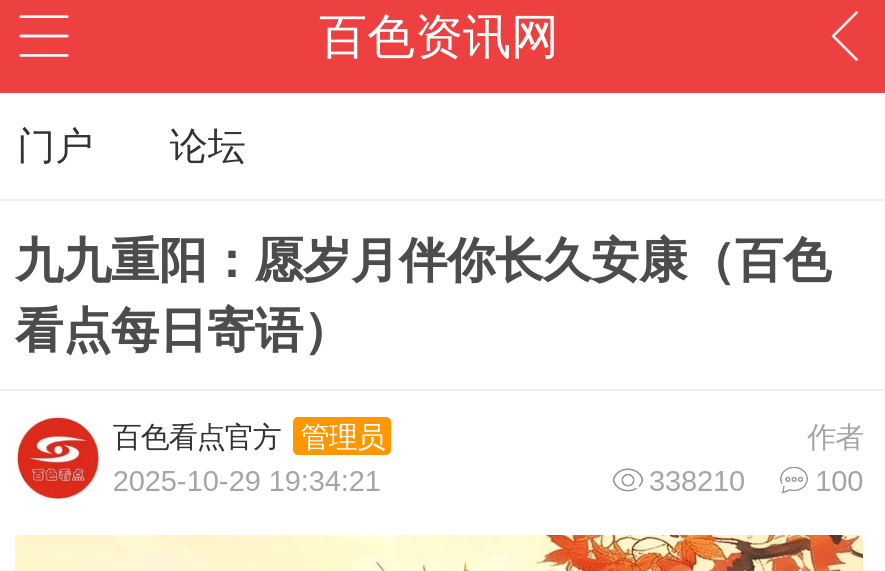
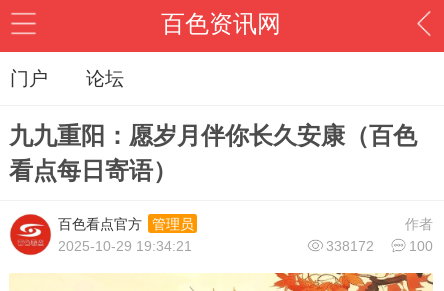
- 338210 100
+ 338172 100
